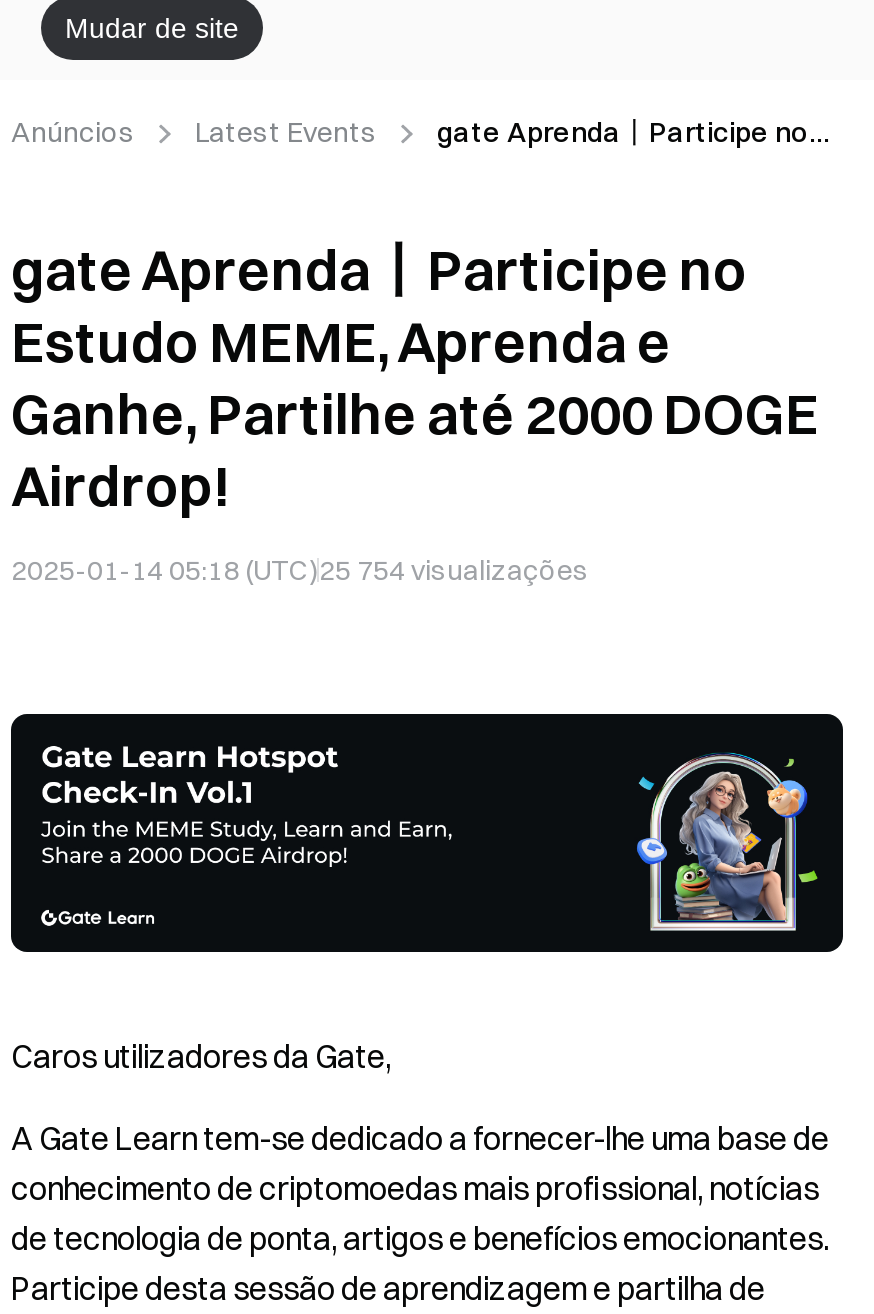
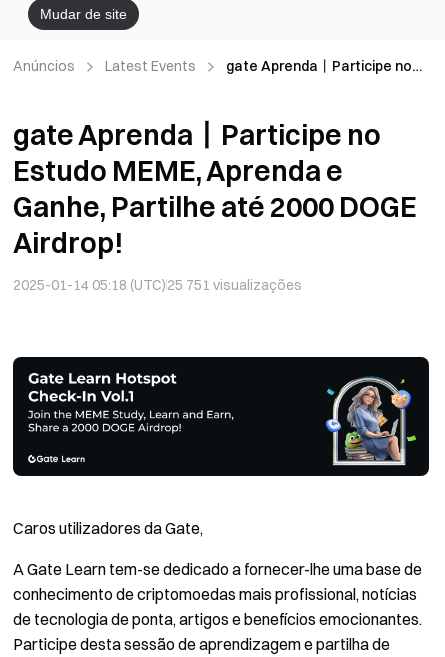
- 2025-01-14 05:18 (UTC)25 754 visualizações
+ 2025-01-14 05:18 (UTC)25 751 visualizações
